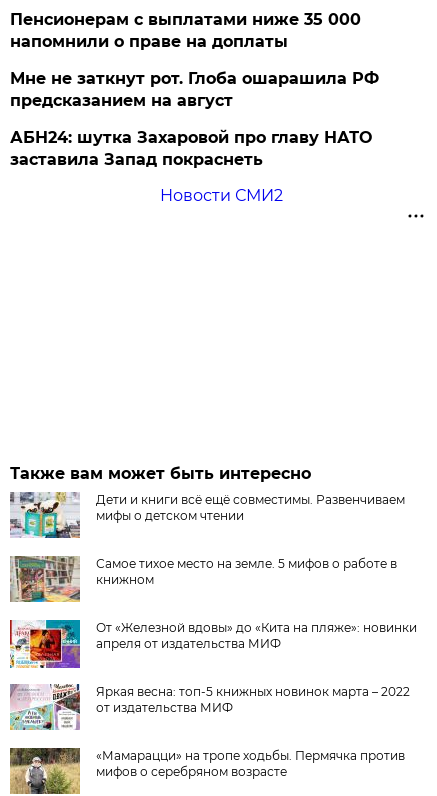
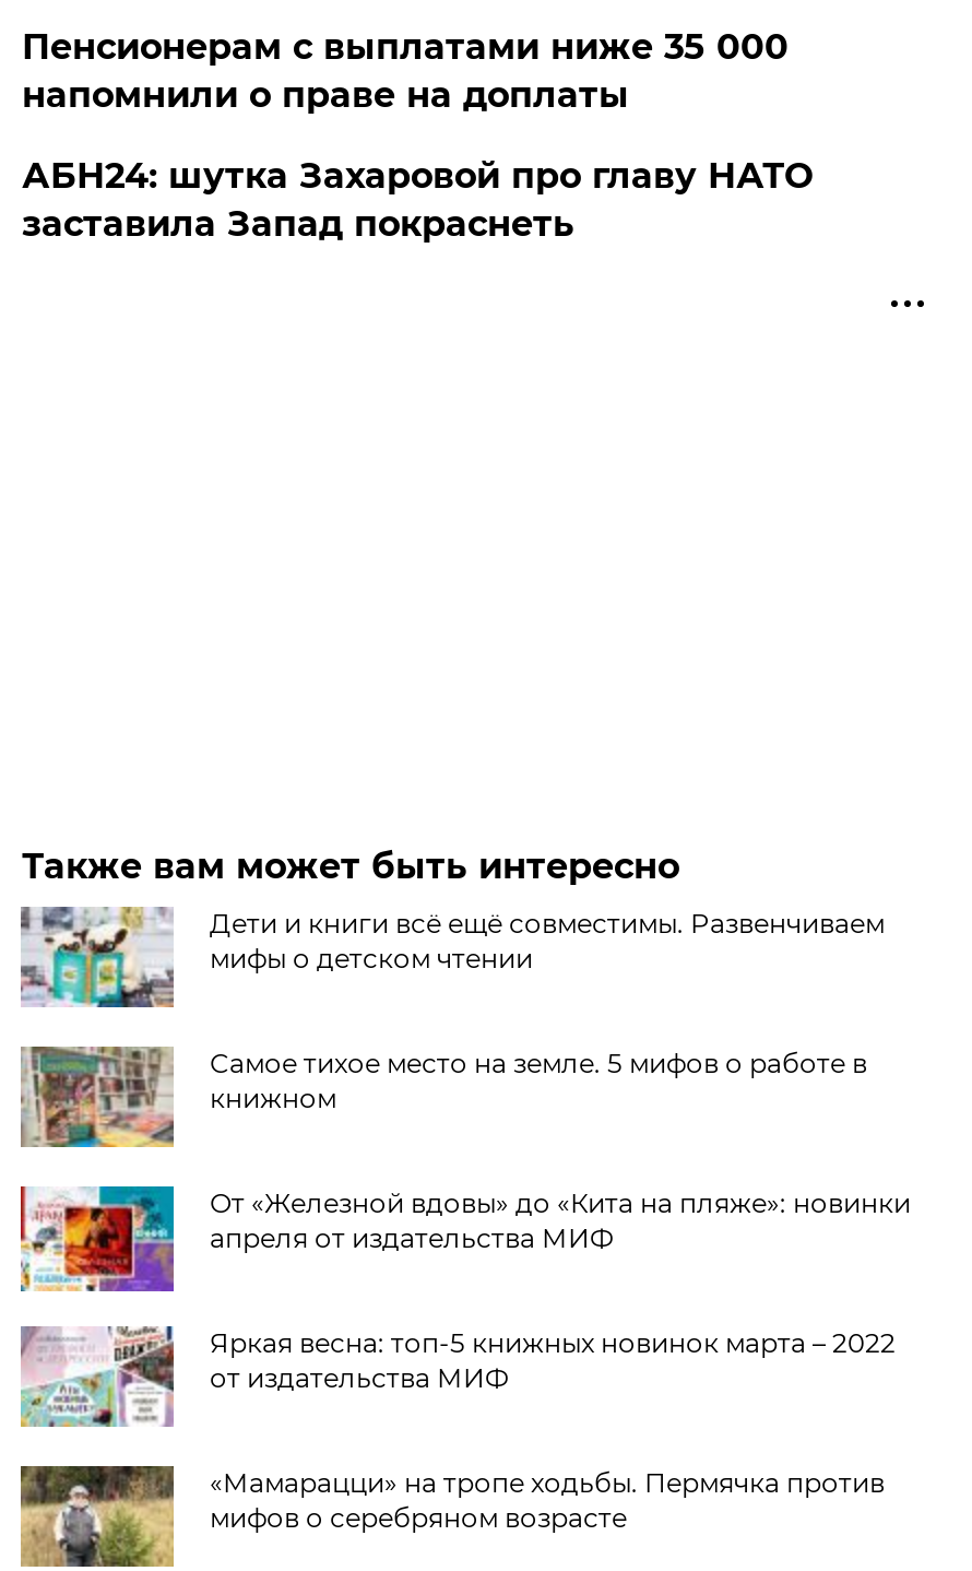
- Мне не заткнут рот. Глоба ошарашила РФ
- предсказанием на август

- Новости СМИ2
